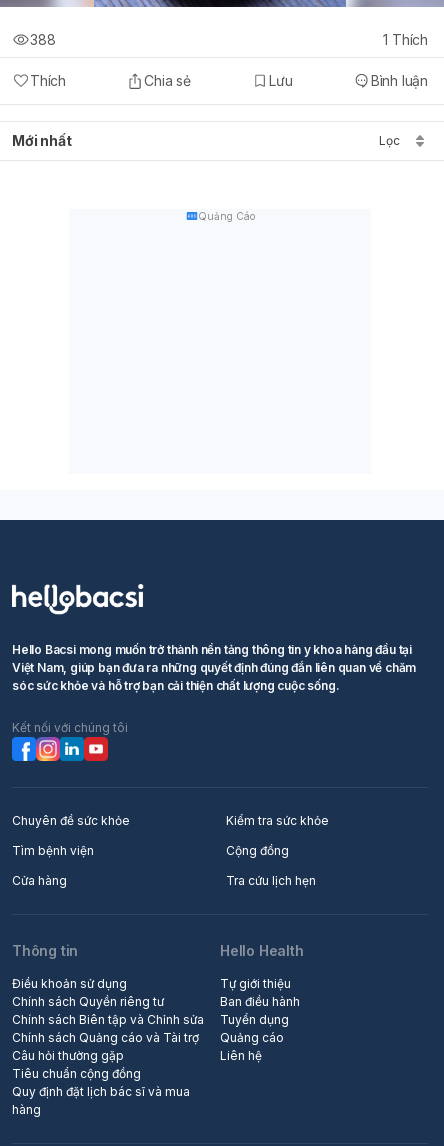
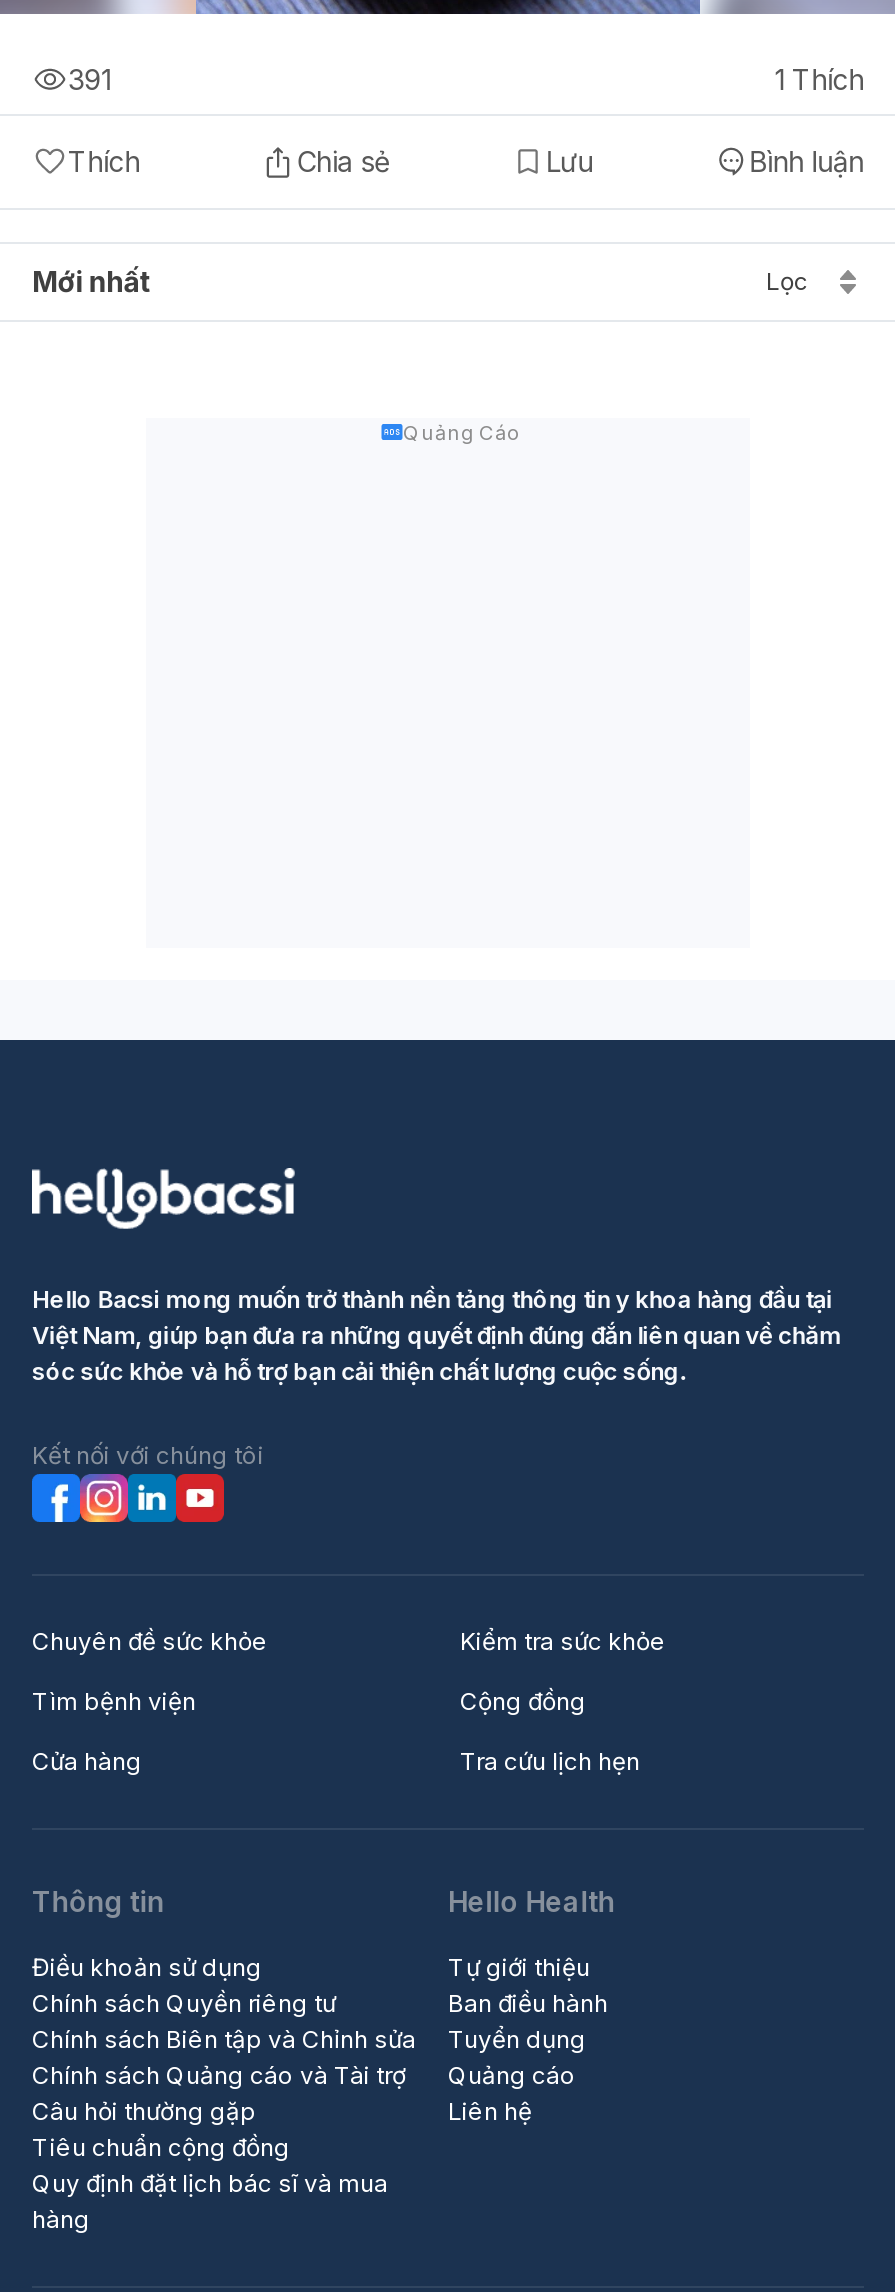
- 388
+ 391
